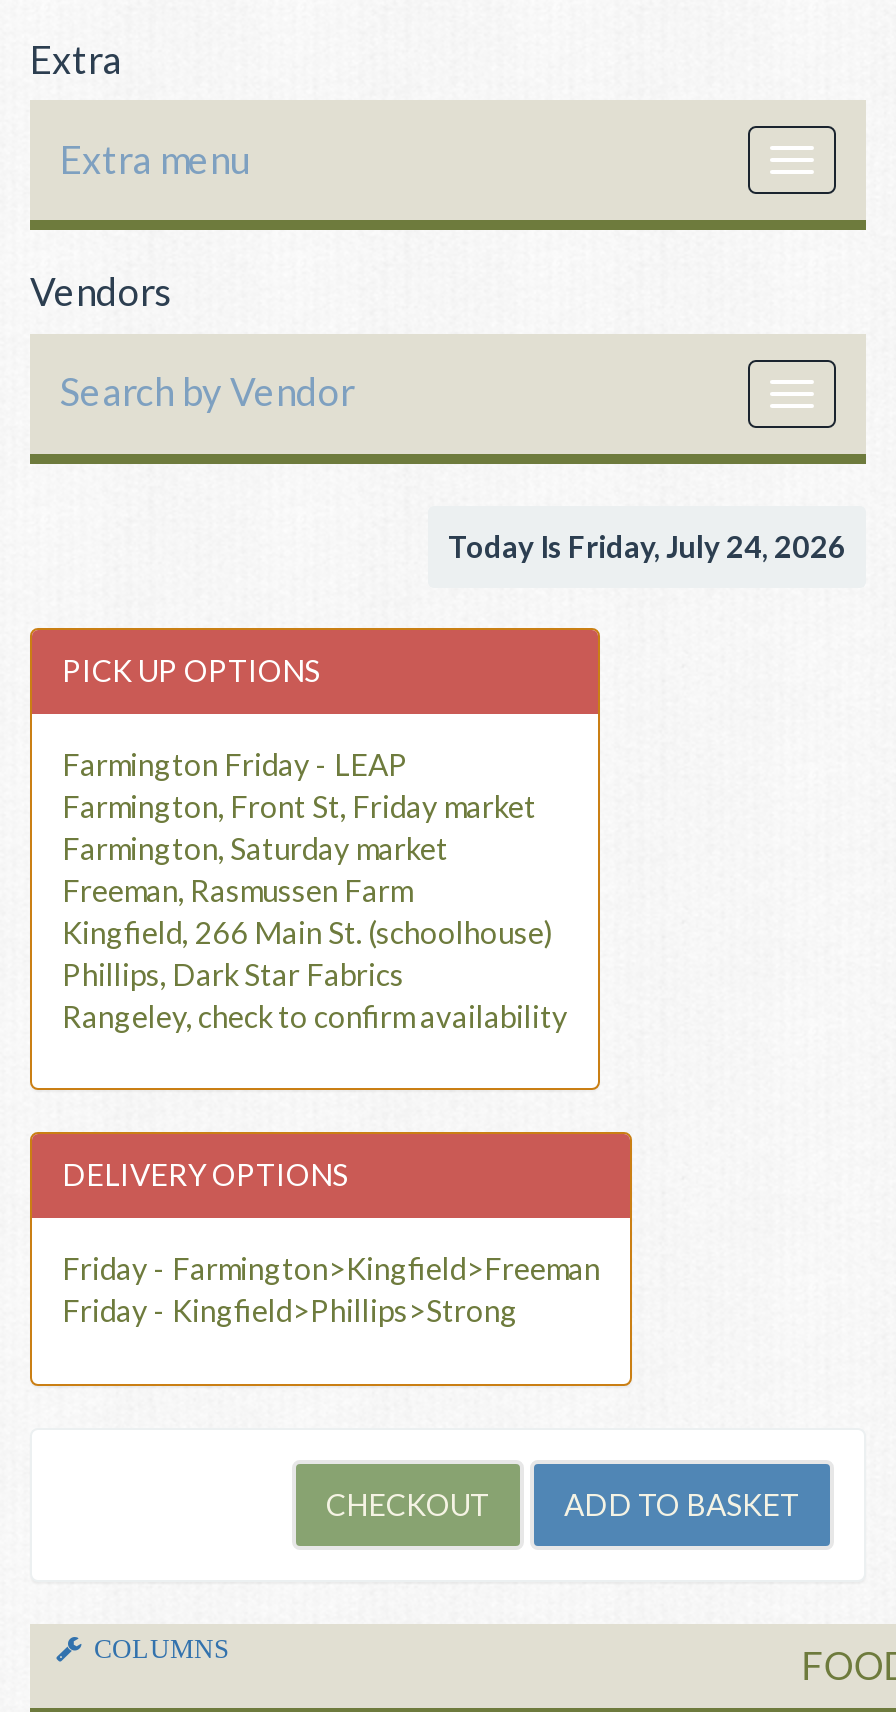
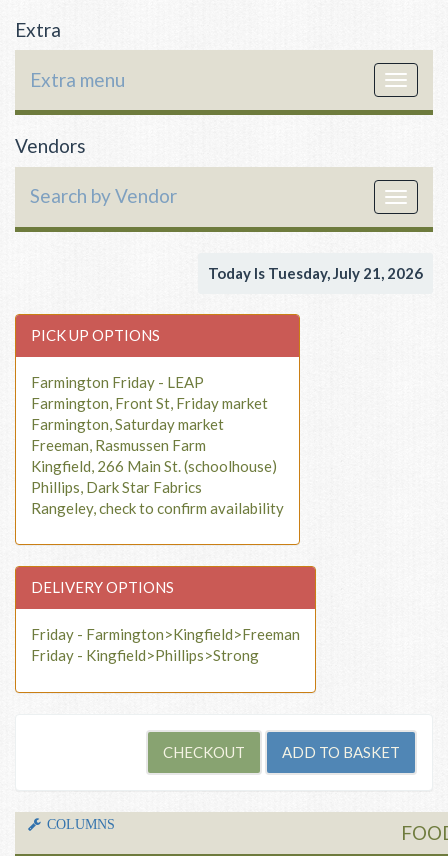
- Today Is Friday, July 24, 2026
+ Today Is Tuesday, July 21, 2026
